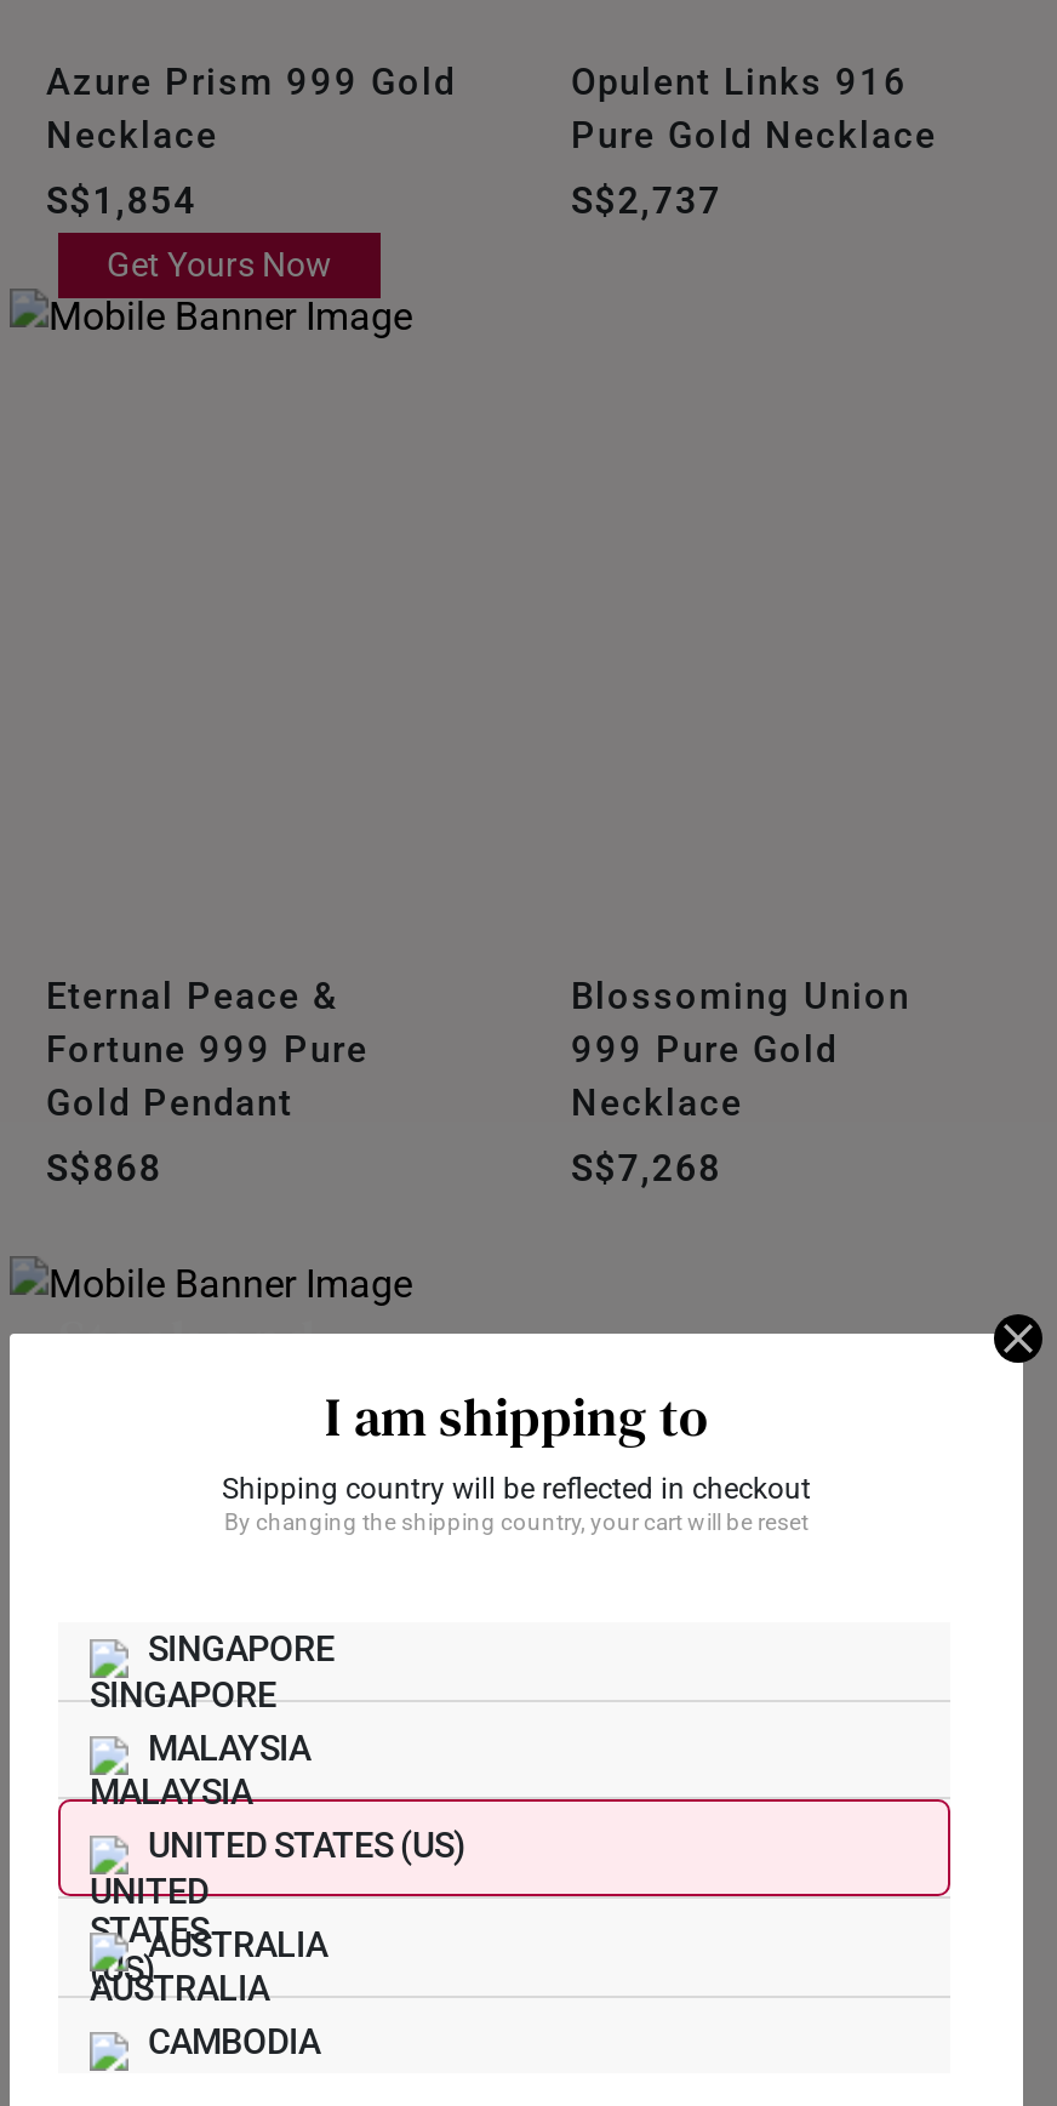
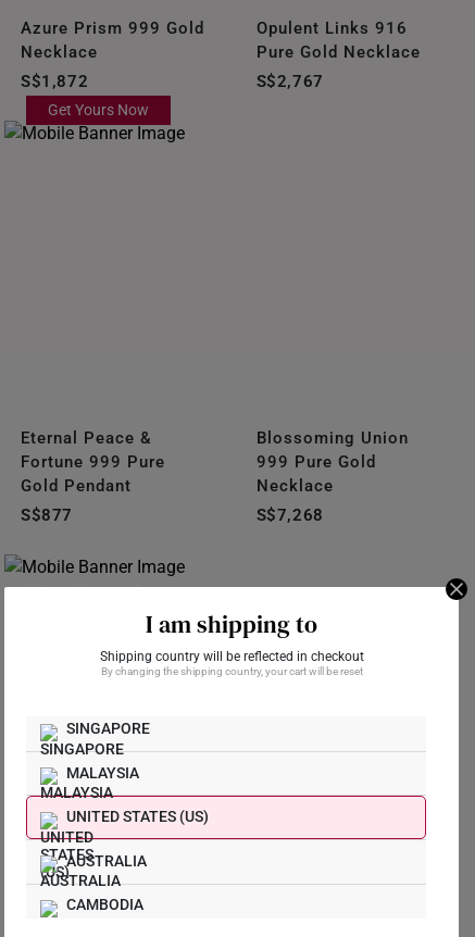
- S$1,854
+ S$1,872

- S$2,737
+ S$2,767

- S$868
+ S$877
